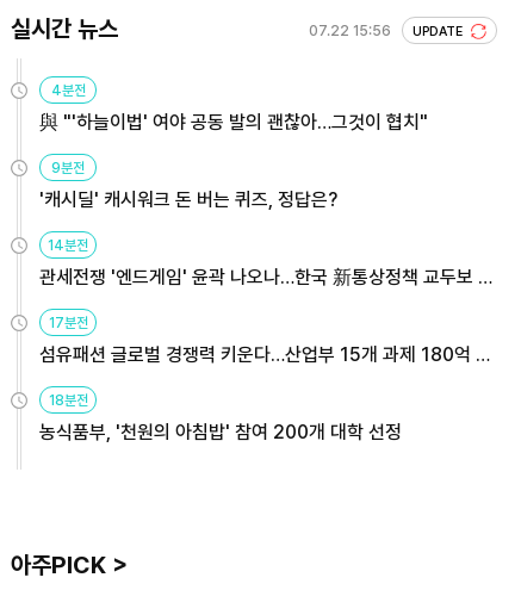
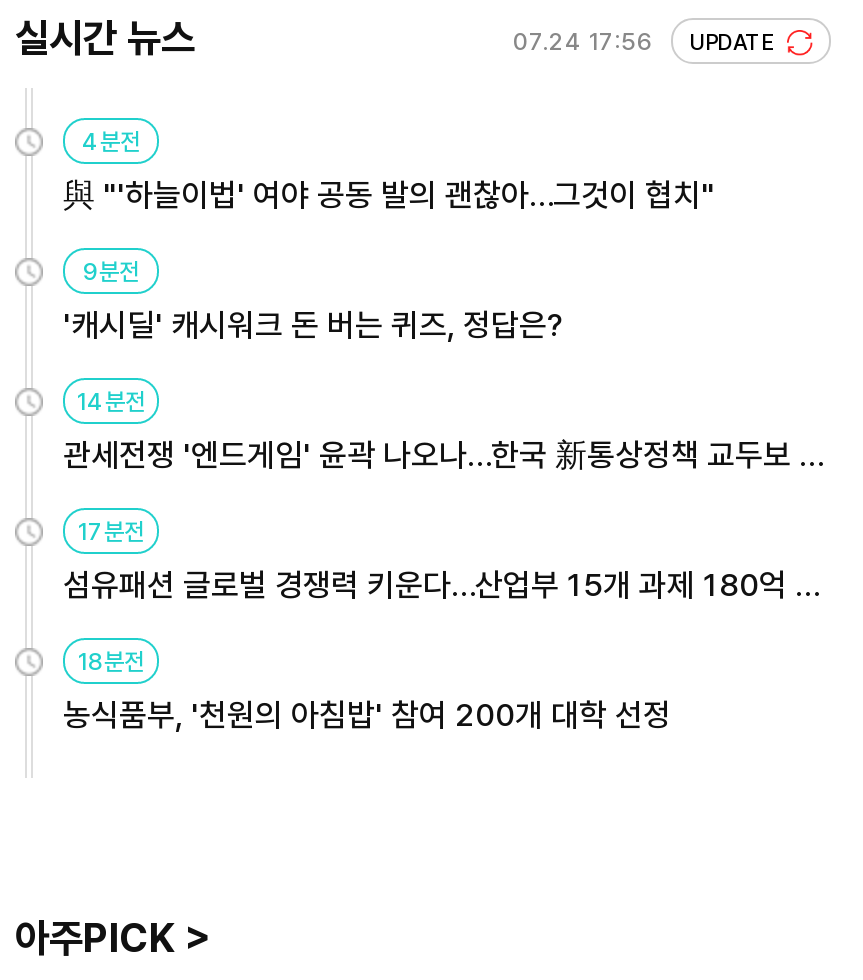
- 07.22 15:56 UPDATE
+ 07.24 17:56 UPDATE
